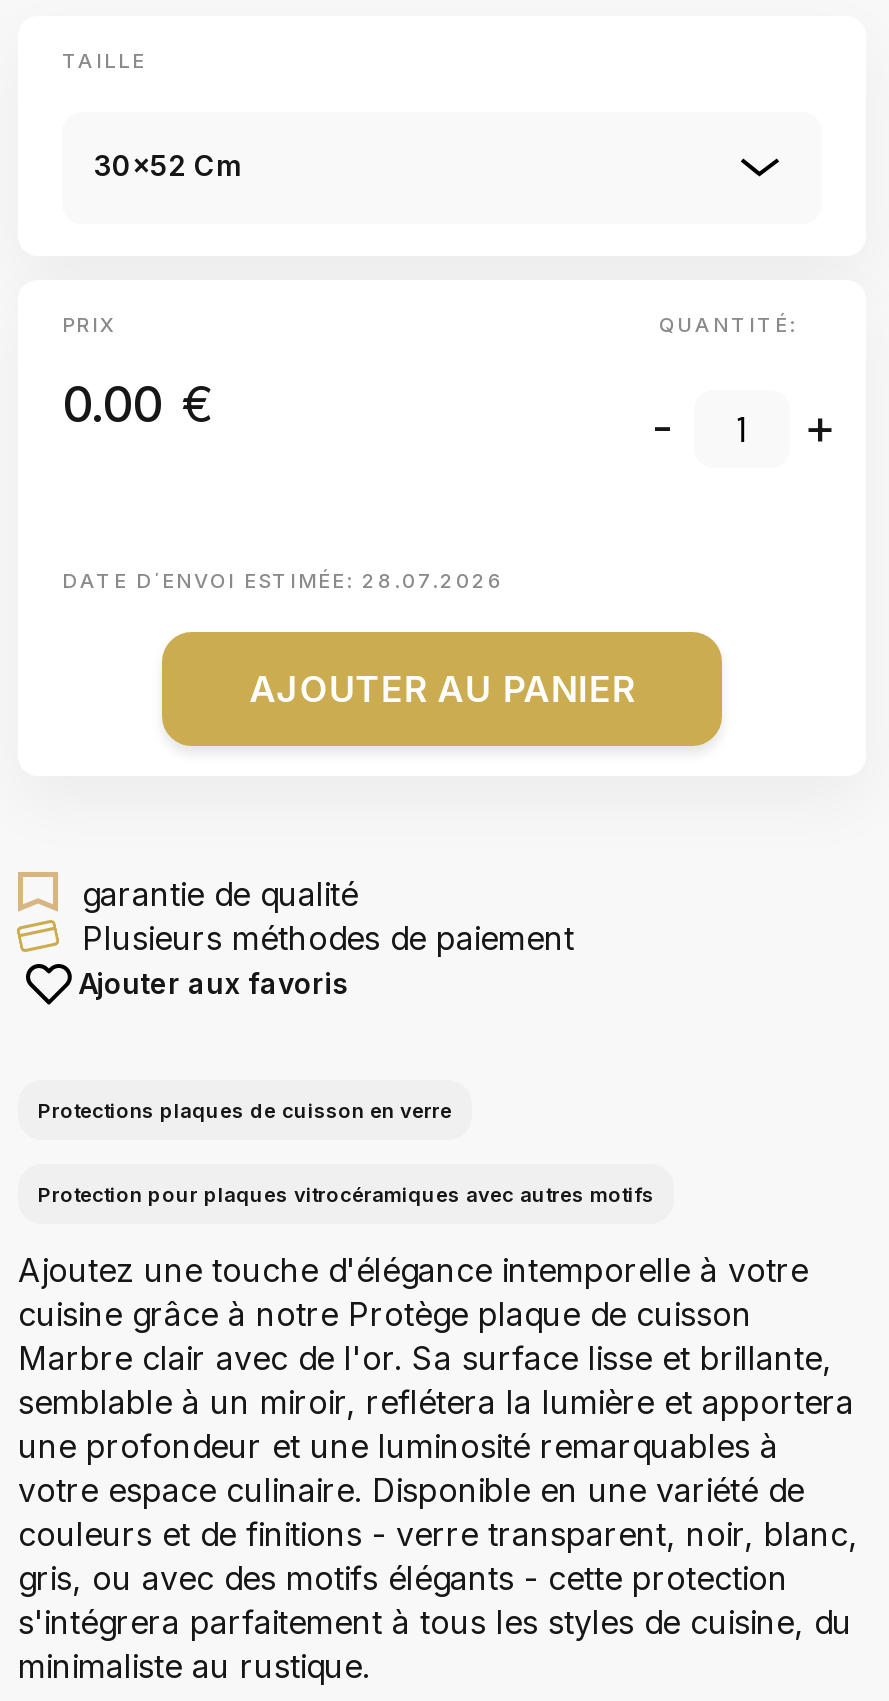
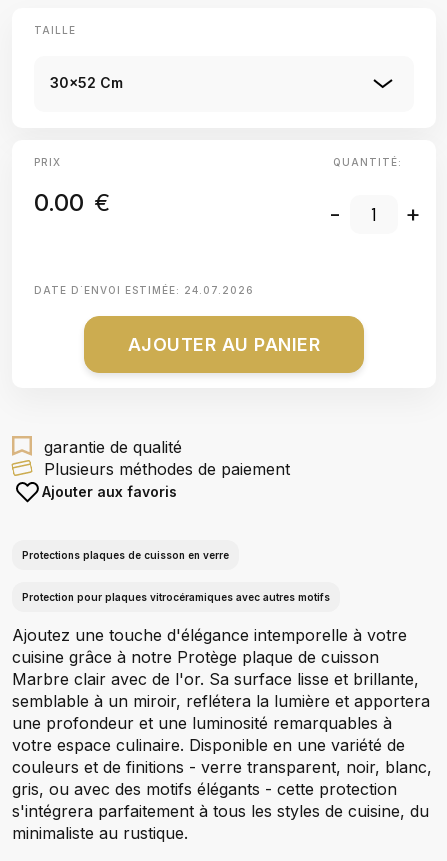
- DATE D΄ENVOI ESTIMÉE: 28.07.2026
+ DATE D΄ENVOI ESTIMÉE: 24.07.2026
